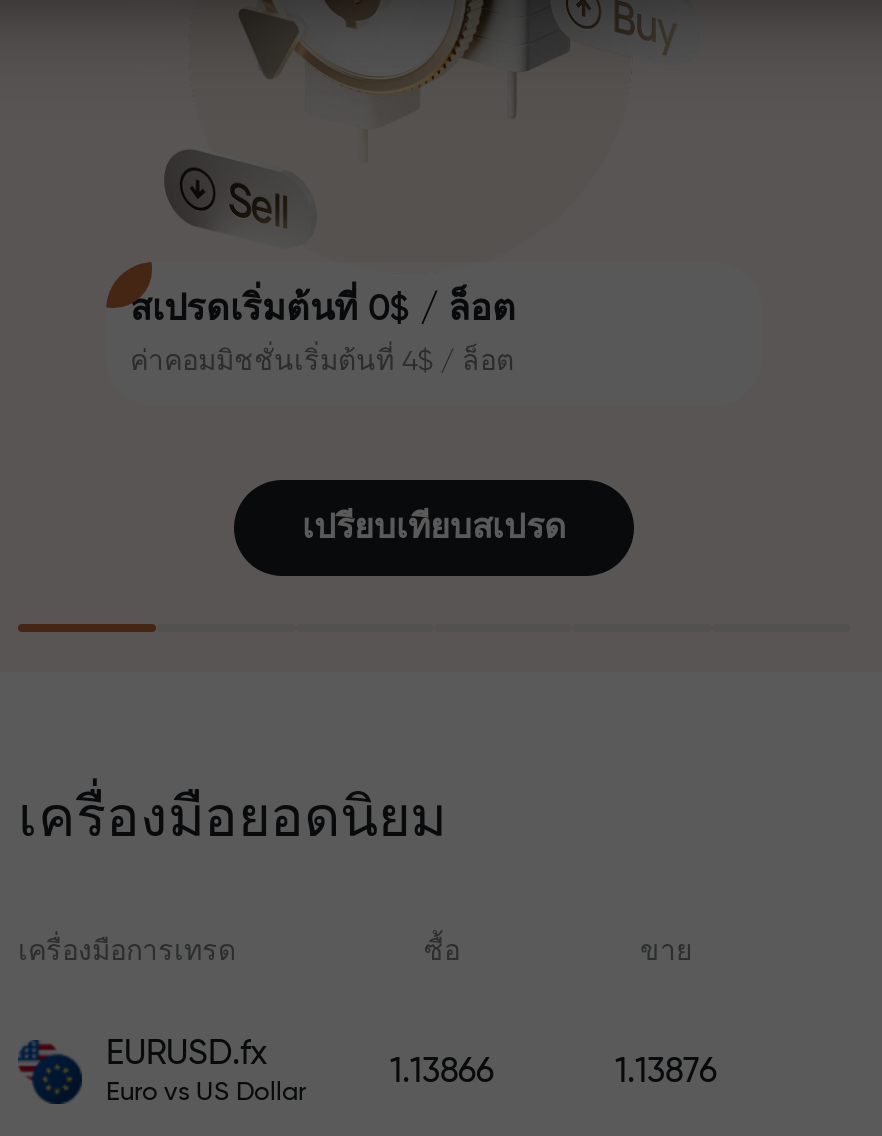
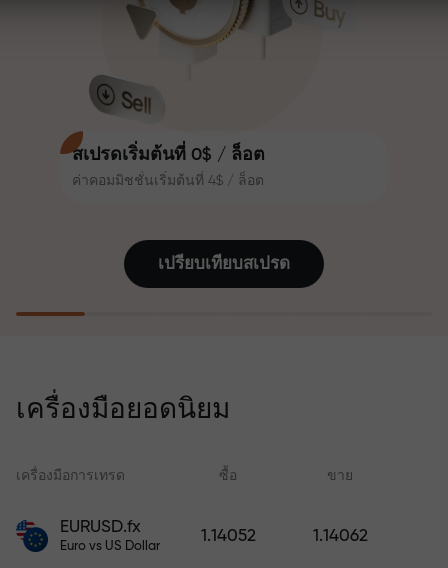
- 1.13866
+ 1.14052

- 1.13876
+ 1.14062
